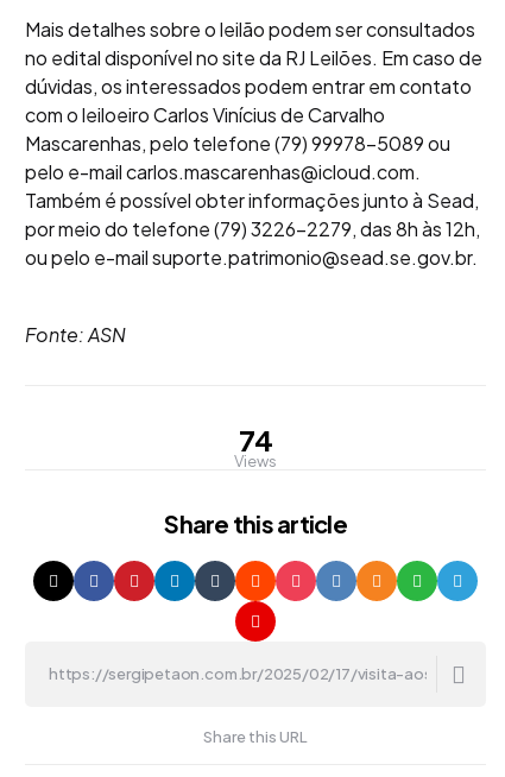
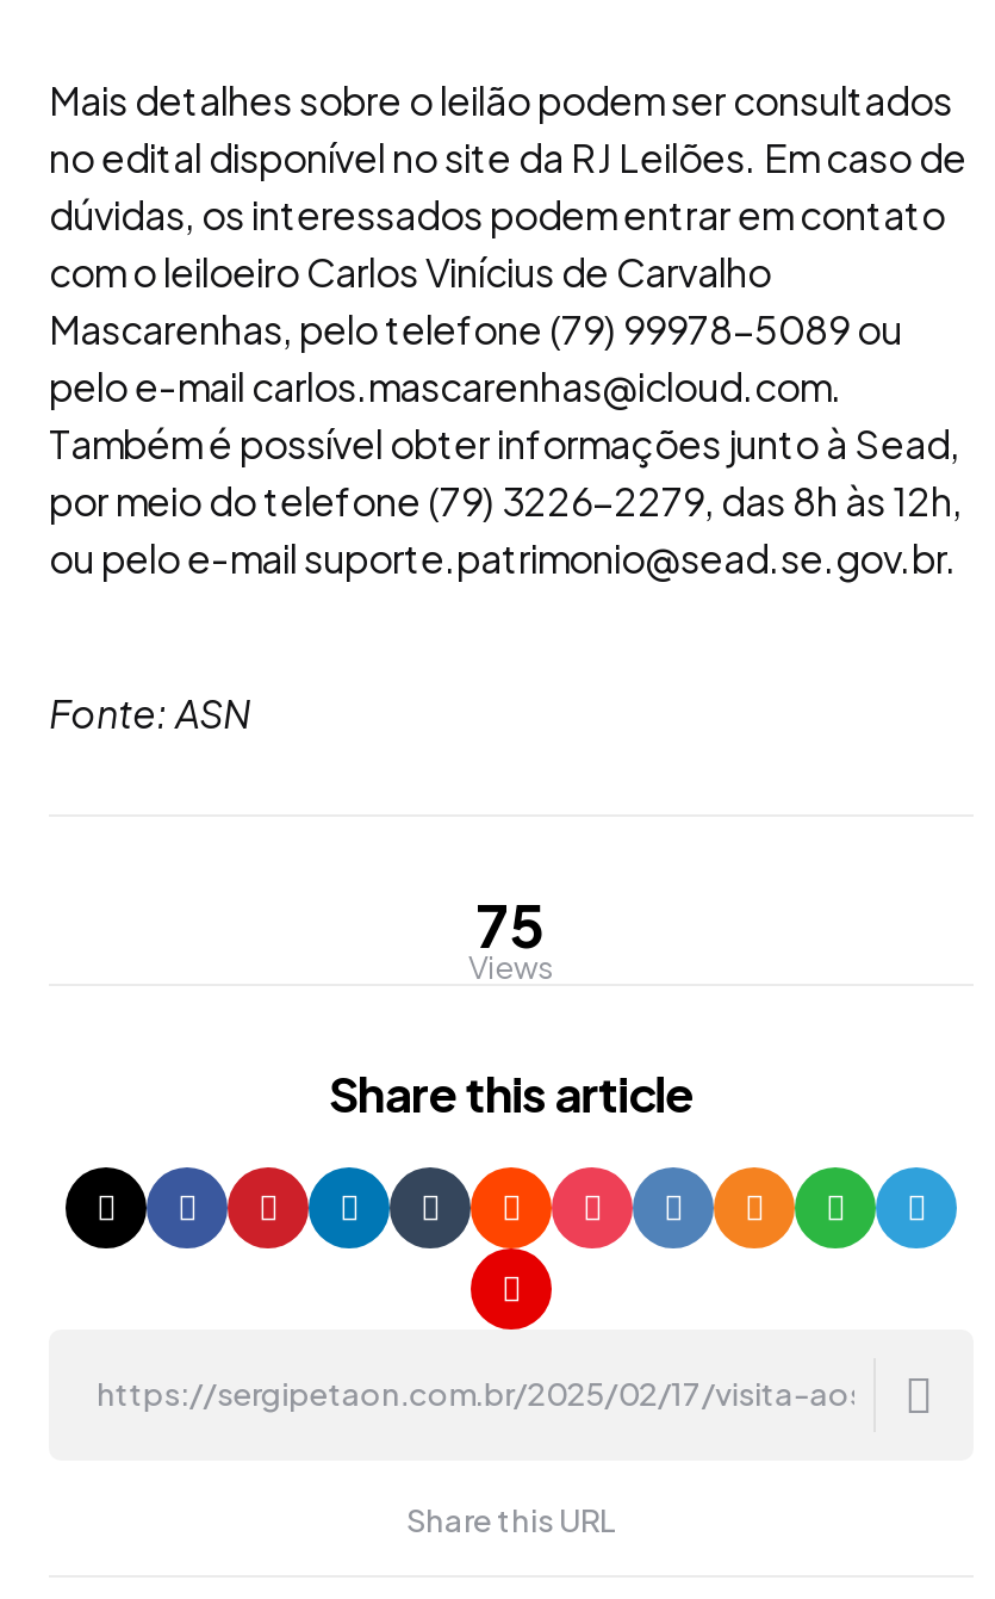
- 74
+ 75
